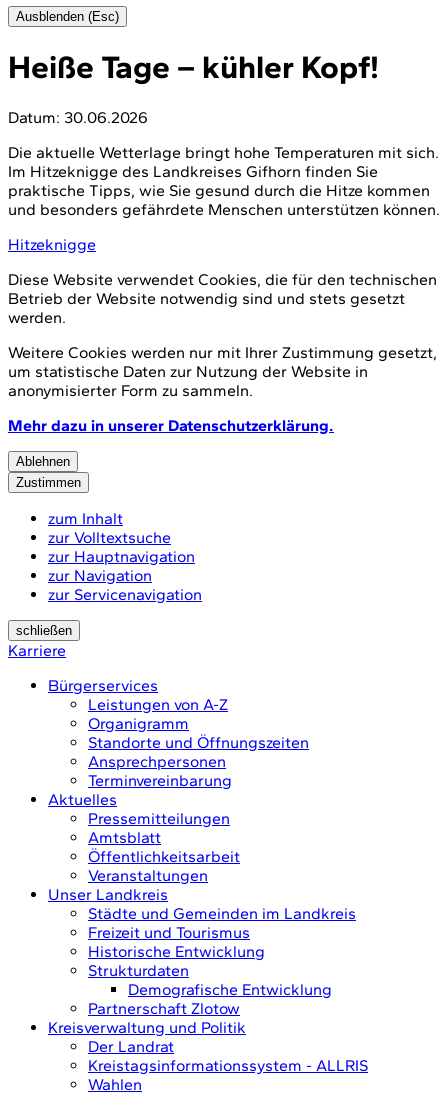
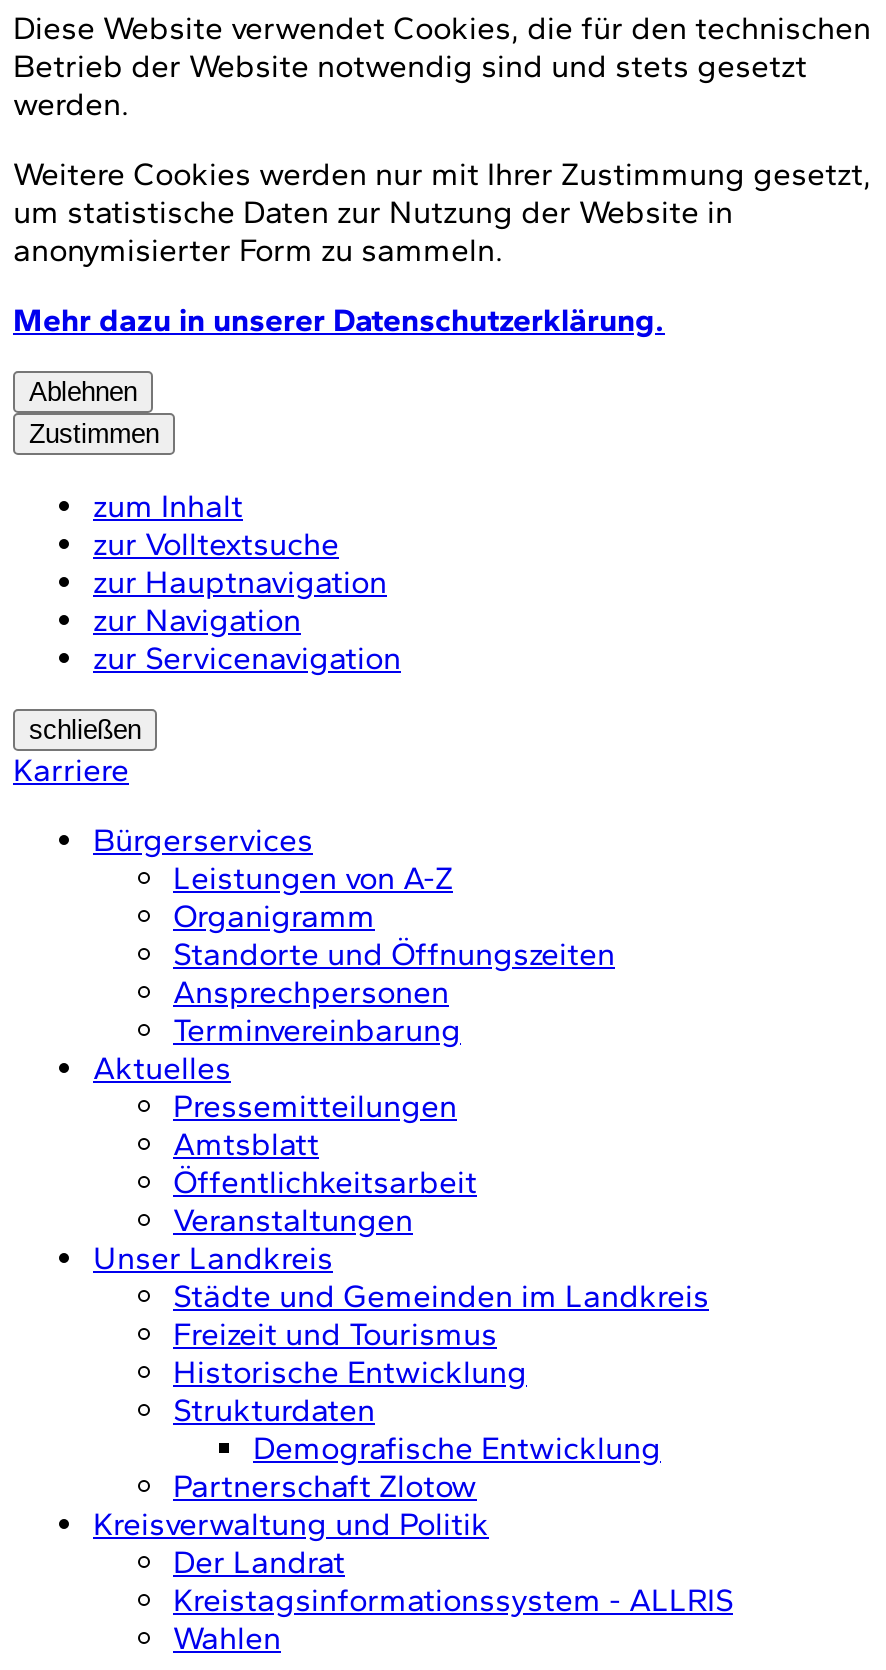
- Ausblenden (Esc)
- Heiße Tage – kühler Kopf!
- Datum: 30.06.2026
- Die aktuelle Wetterlage bringt hohe Temperaturen mit sich.
- Im Hitzeknigge des Landkreises Gifhorn finden Sie
- praktische Tipps, wie Sie gesund durch die Hitze kommen
- und besonders gefährdete Menschen unterstützen können.
- Hitzeknigge
